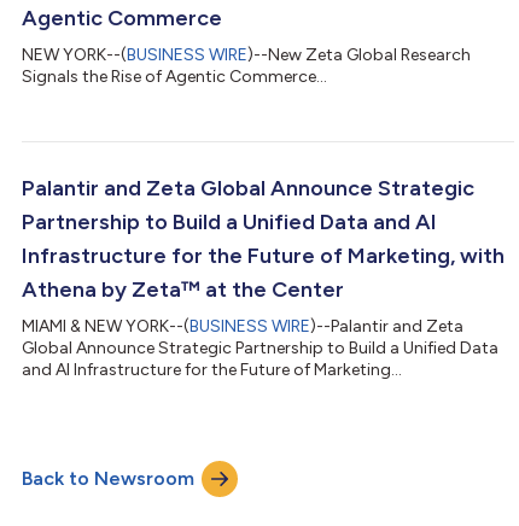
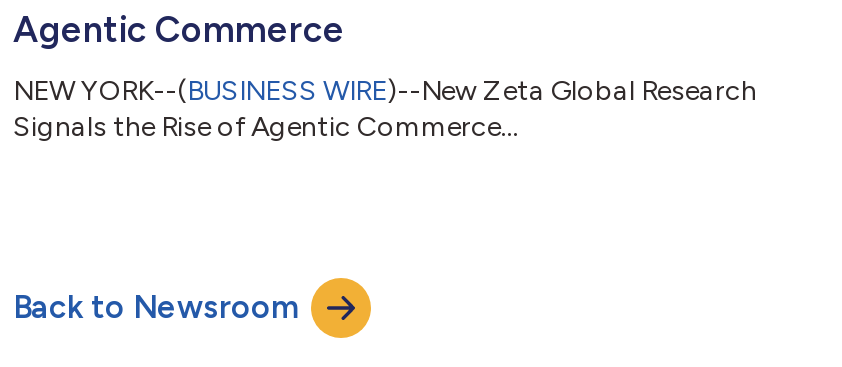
- Palantir and Zeta Global Announce Strategic
- Partnership to Build a Unified Data and AI
- Infrastructure for the Future of Marketing, with
- Athena by Zeta™ at the Center
- MIAMI & NEW YORK--(BUSINESS WIRE)--Palantir and Zeta
- Global Announce Strategic Partnership to Build a Unified Data
- and AI Infrastructure for the Future of Marketing...
